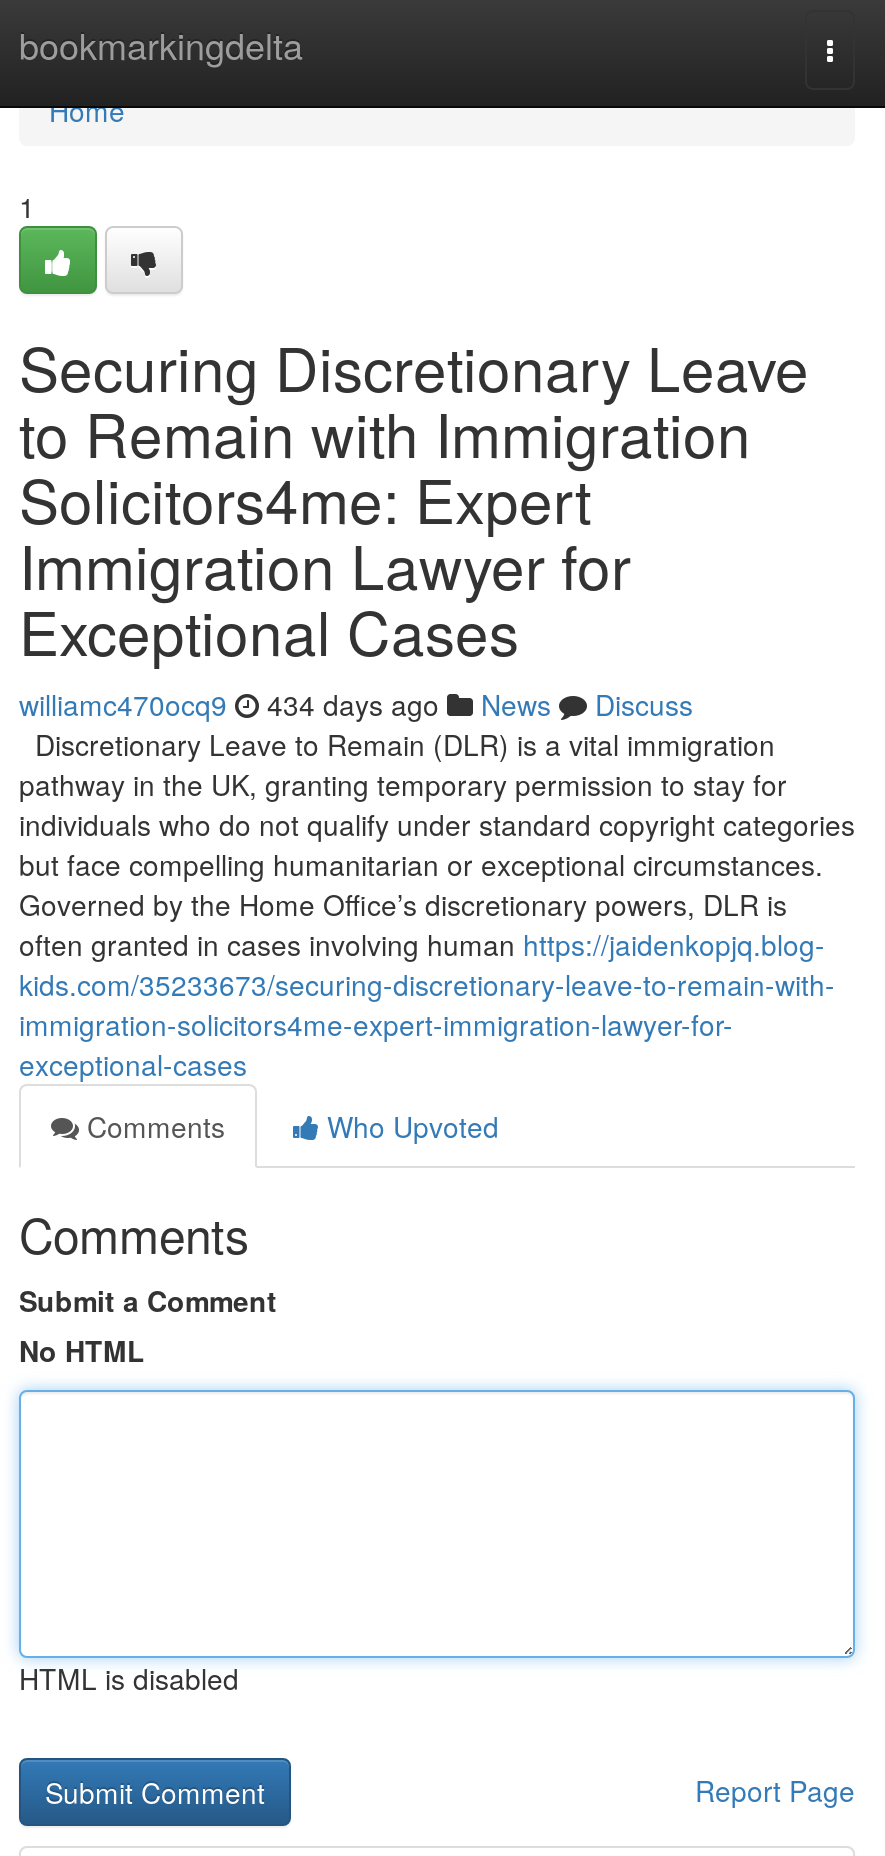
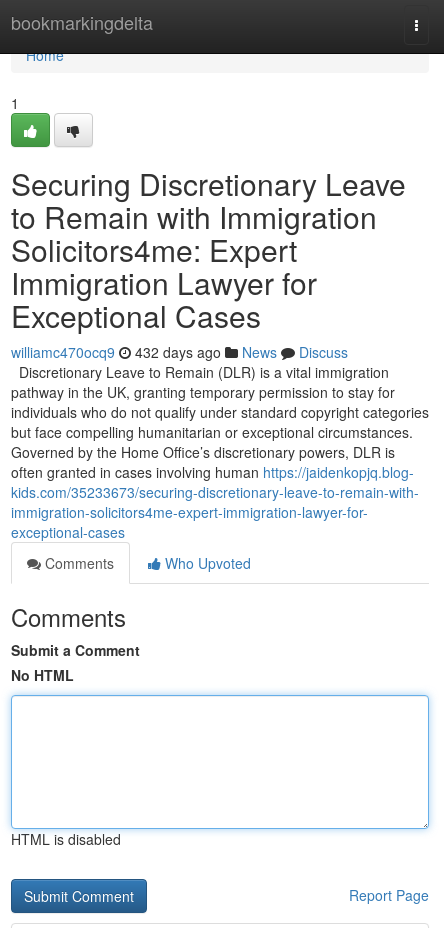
- williamc470ocq9 434 days ago News Discuss
+ williamc470ocq9 432 days ago News Discuss
